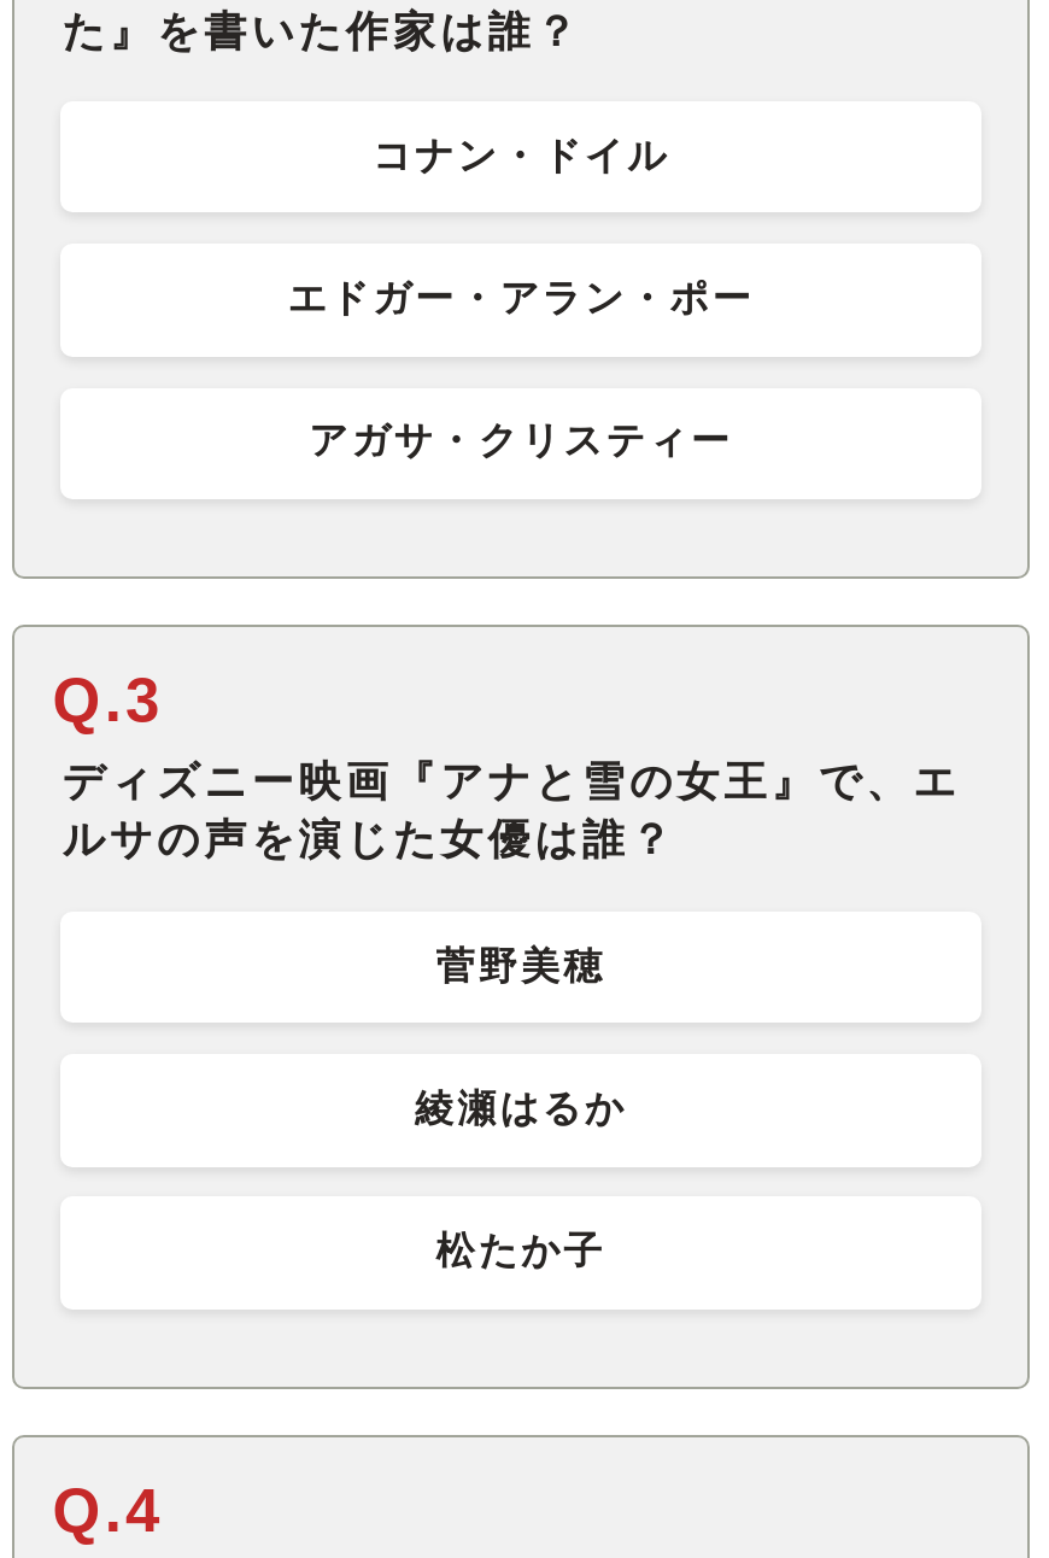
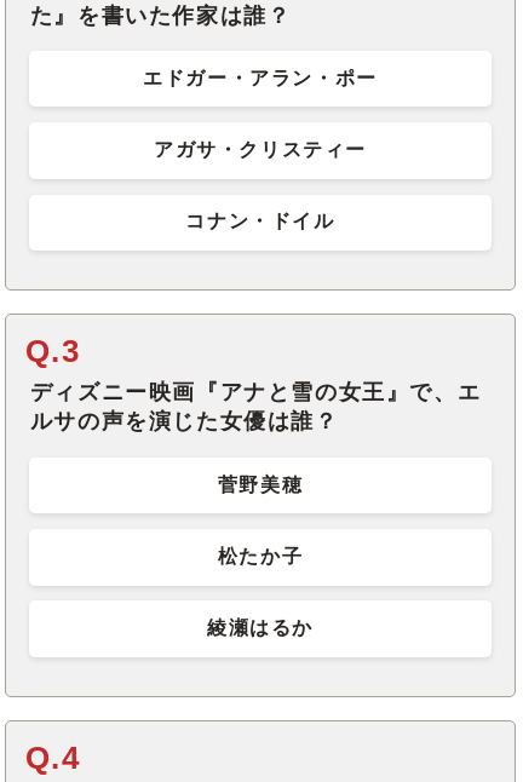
moved down: コナン・ドイル

moved up: エドガー・アラン・ポー | アガサ・クリスティー

moved down: 綾瀬はるか

moved up: 松たか子
